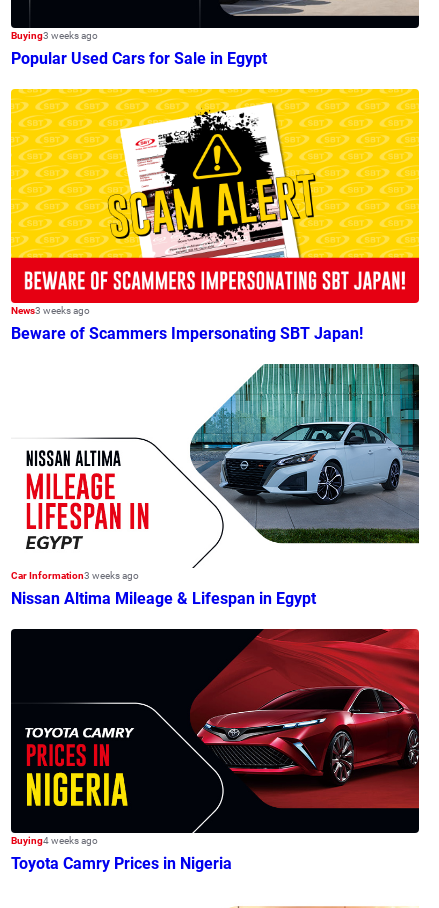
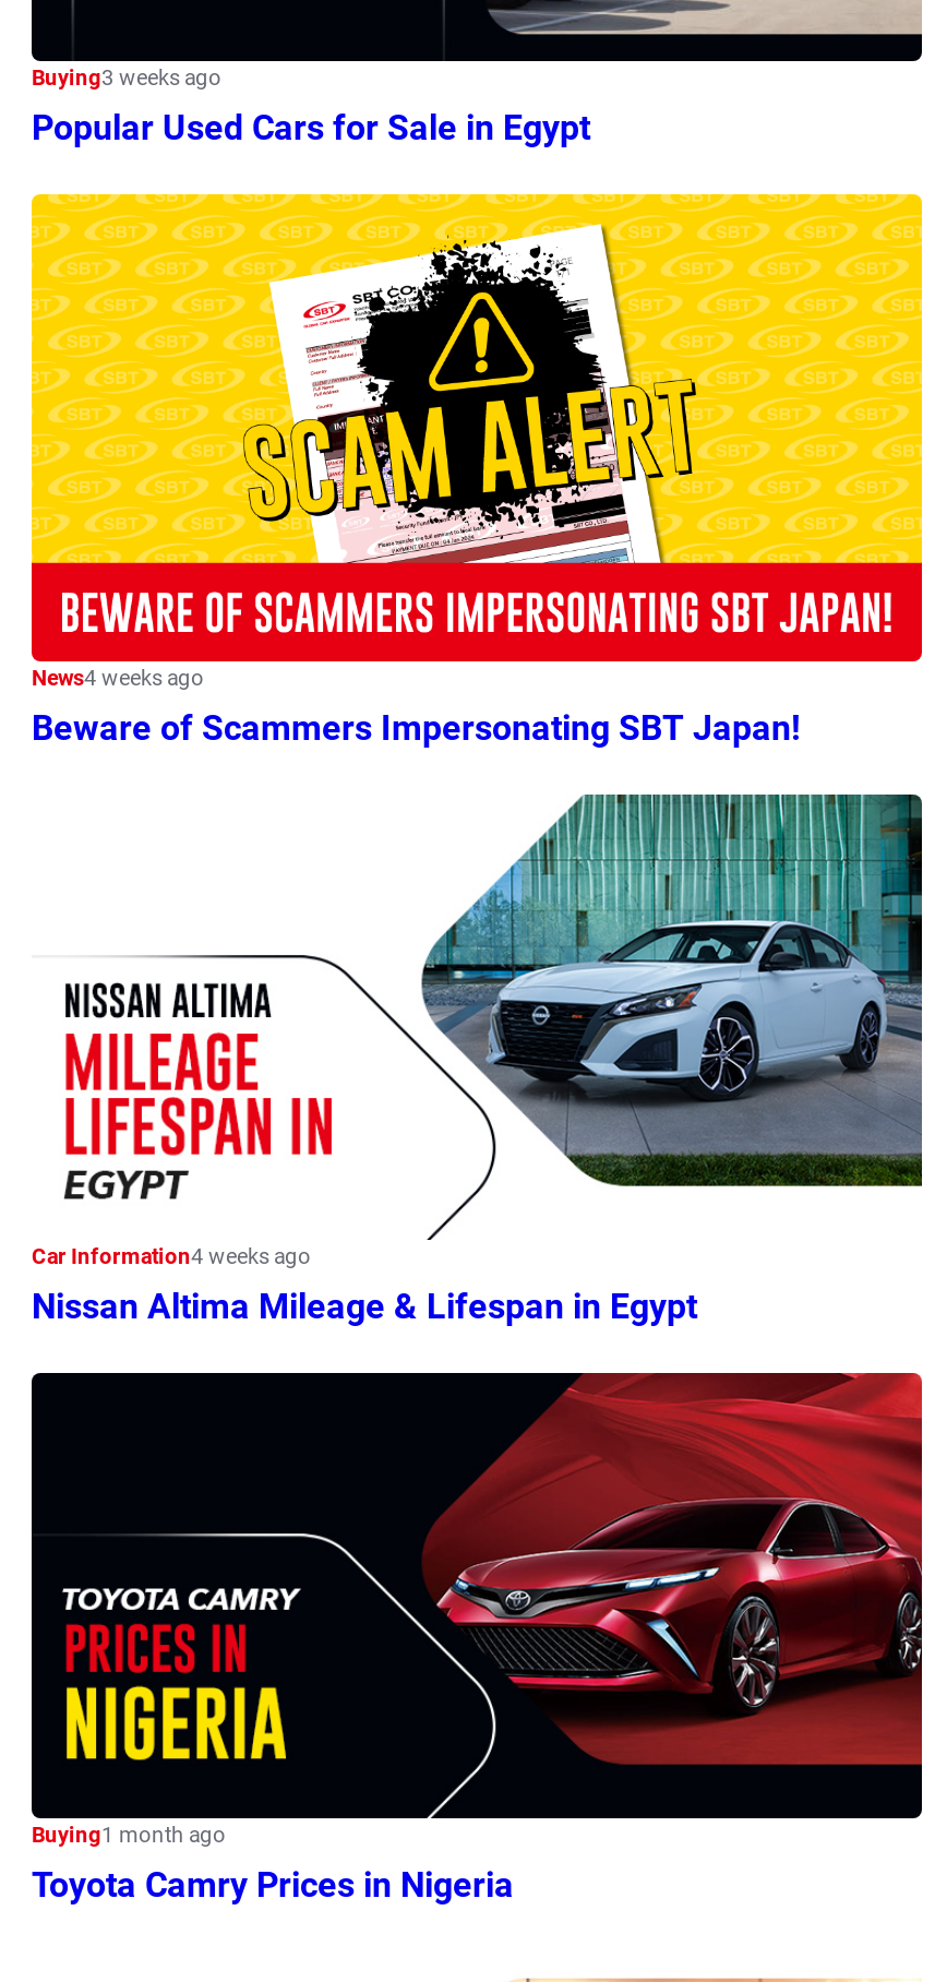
- News3 weeks ago
+ News4 weeks ago

- Car Information3 weeks ago
+ Car Information4 weeks ago

- Buying 4 weeks ago
+ Buying 1 month ago
